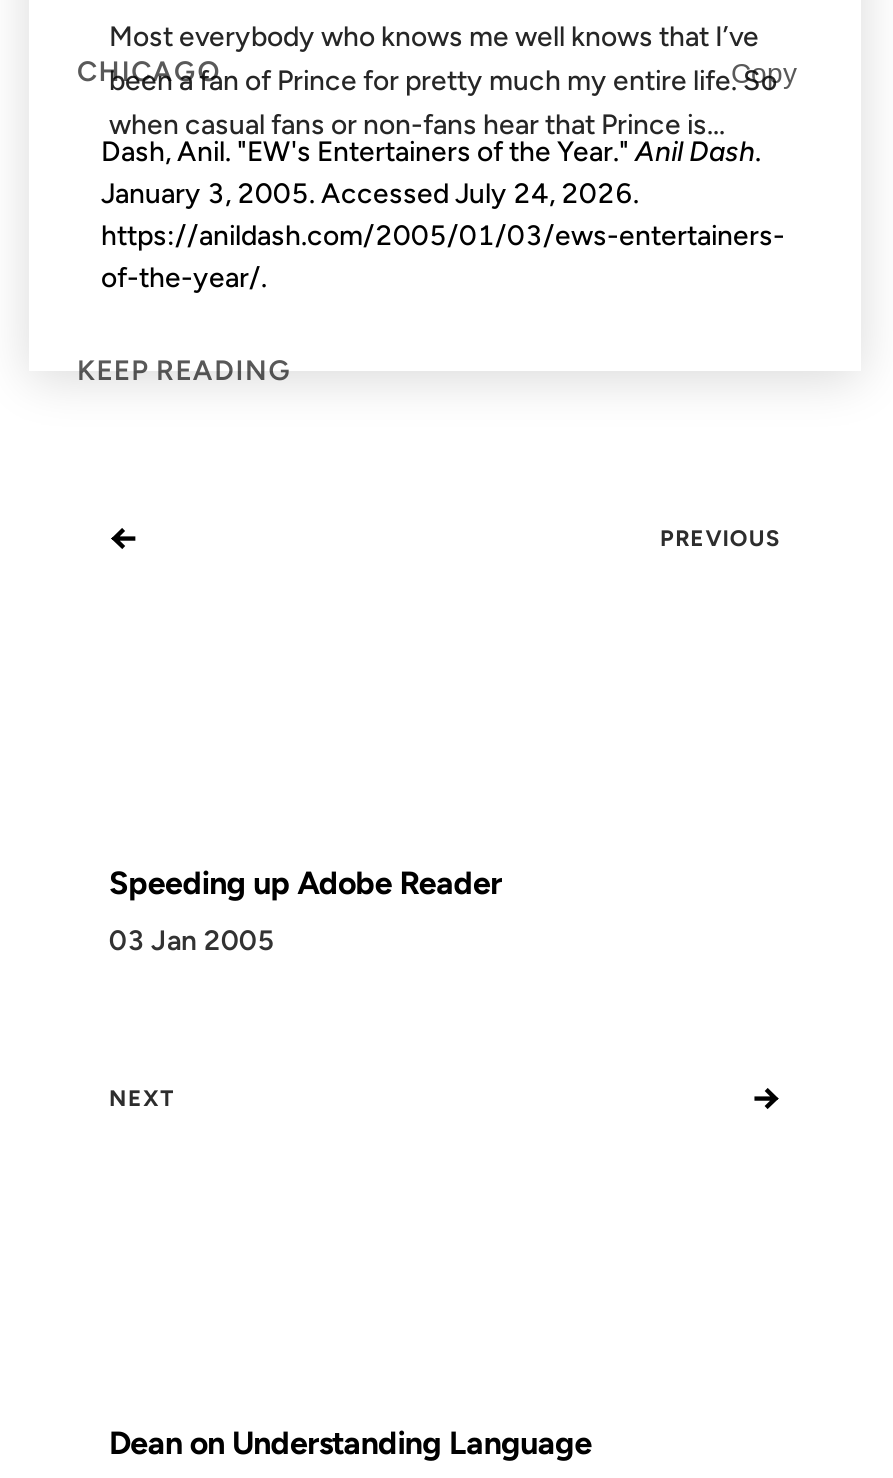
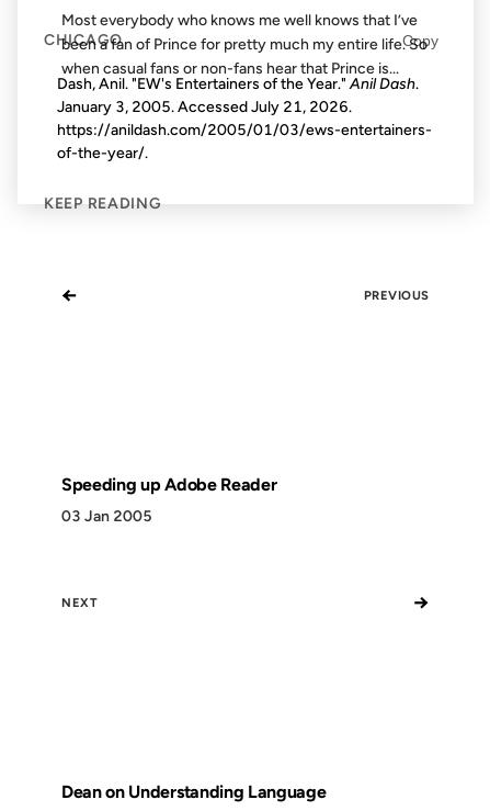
- January 3, 2005. Accessed July 24, 2026.
+ January 3, 2005. Accessed July 21, 2026.
